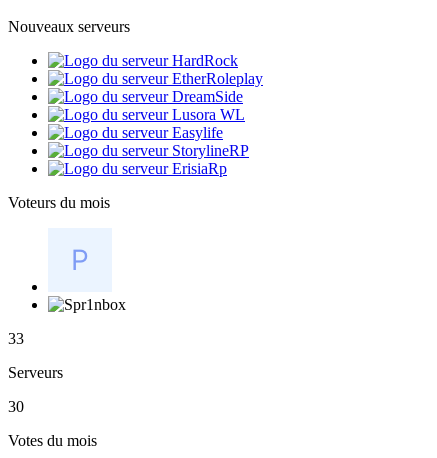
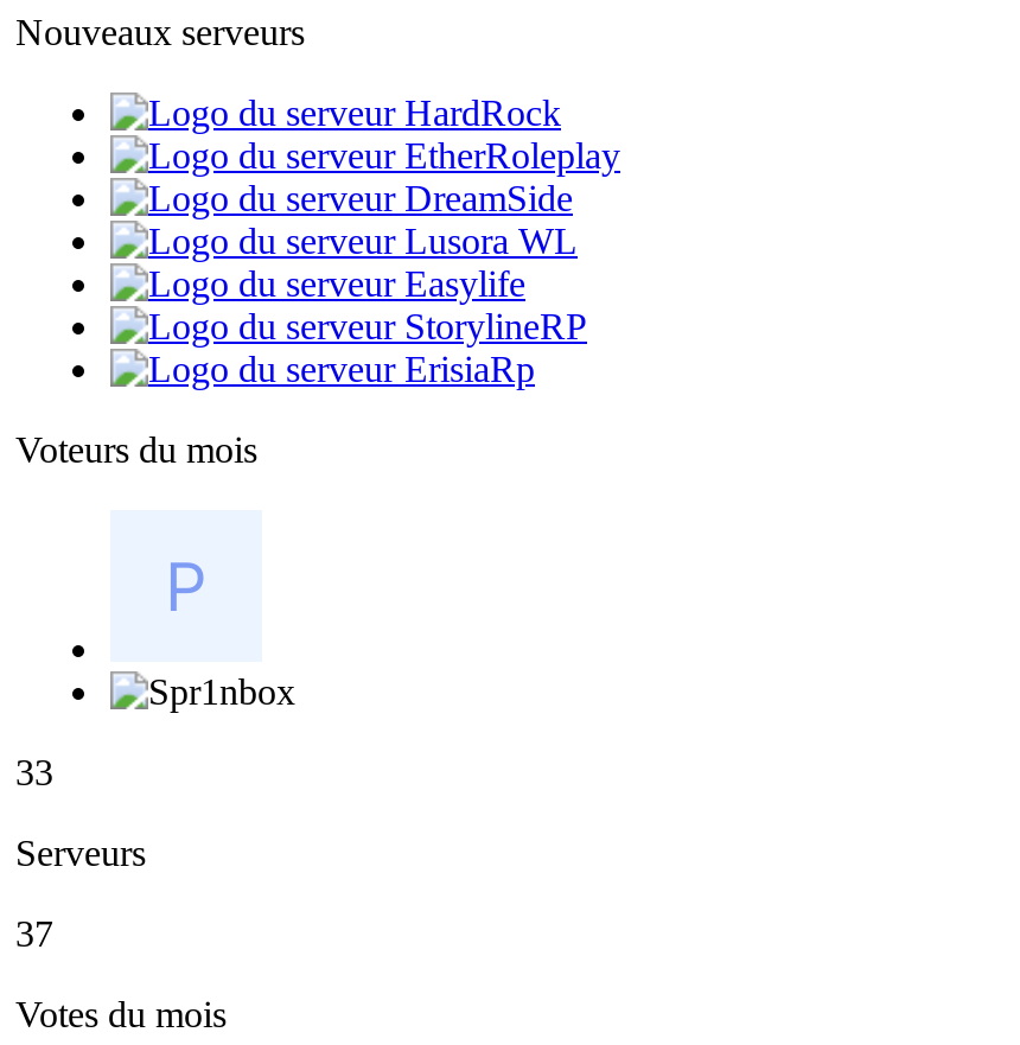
- 30
+ 37
